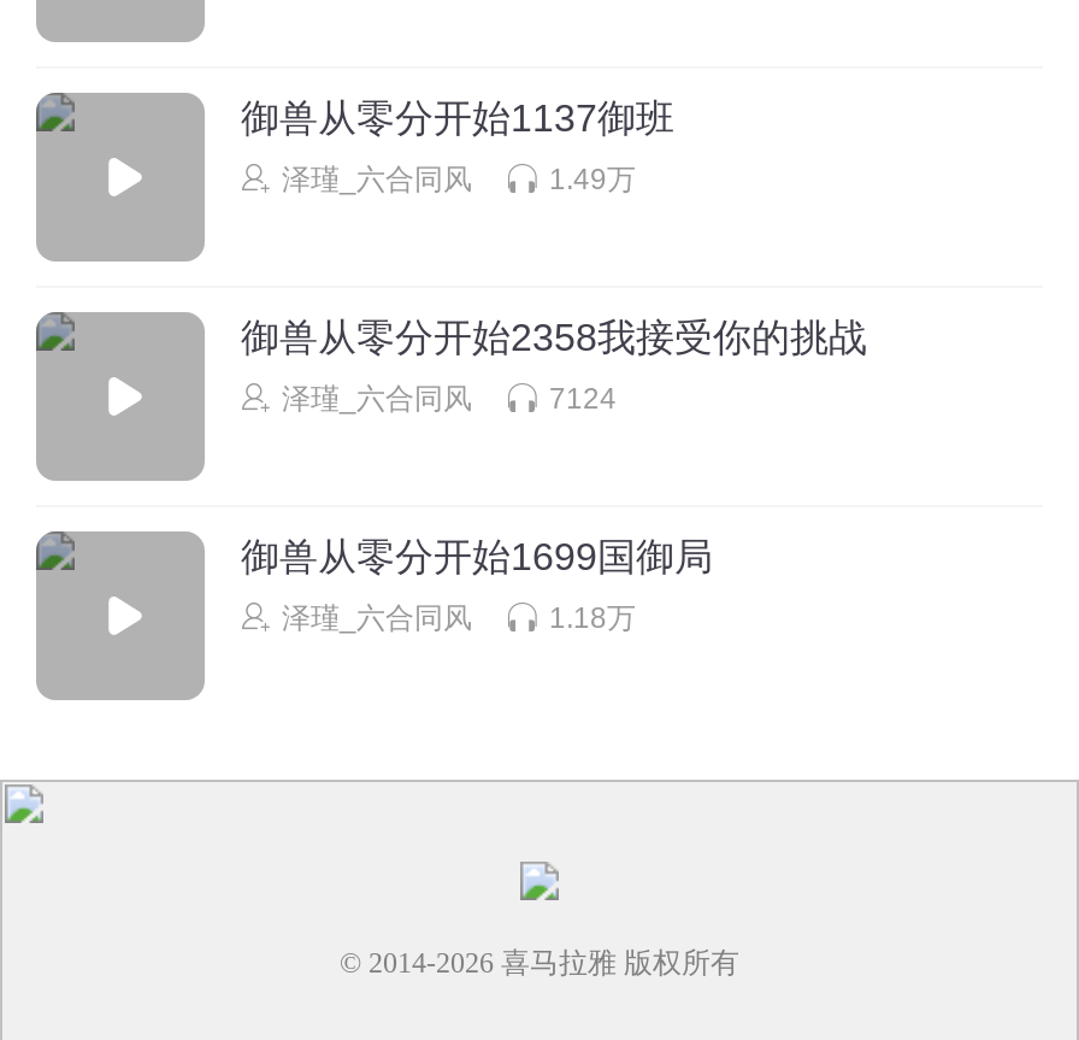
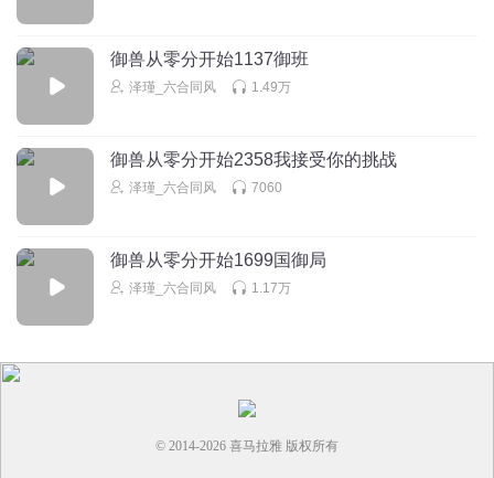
- 7124
+ 7060

- 1.18万
+ 1.17万
